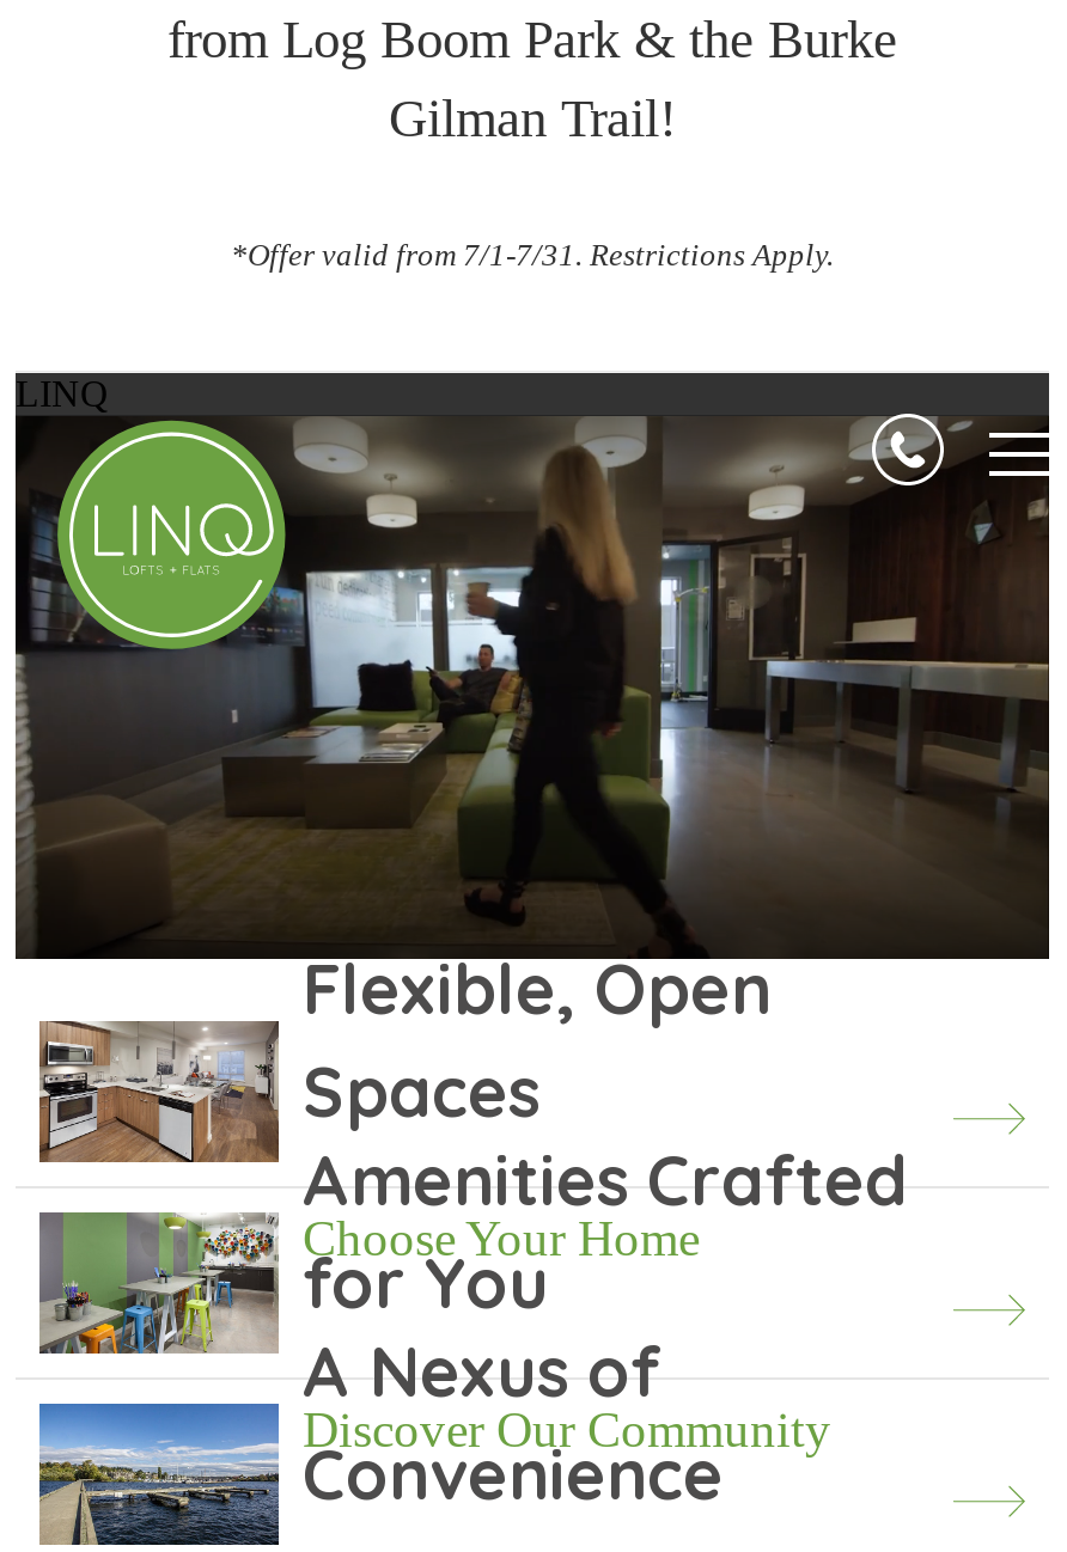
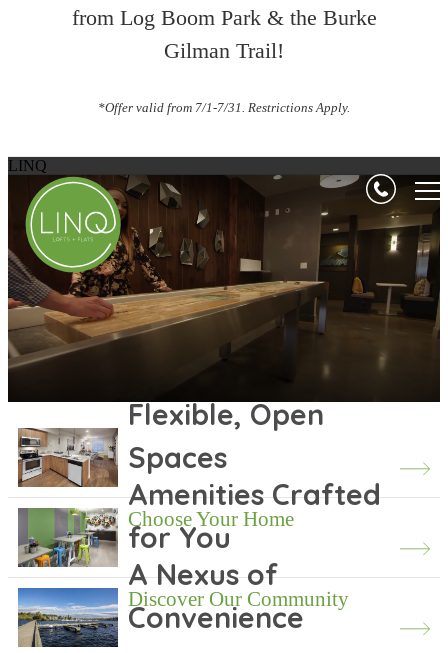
- [image]
+ [image]
